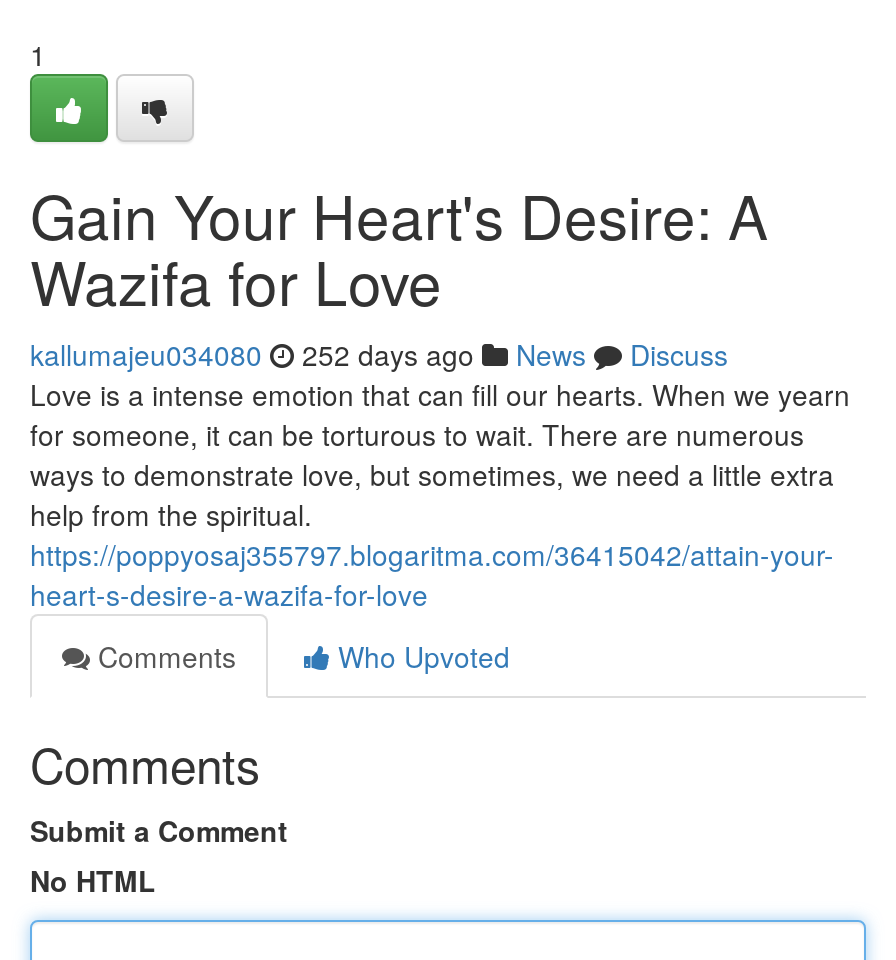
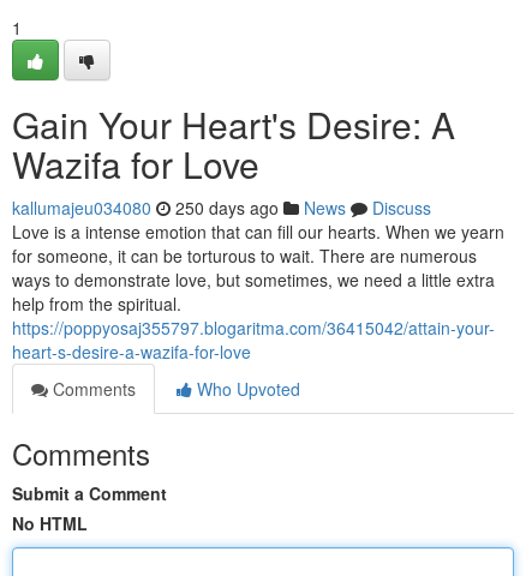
- kallumajeu034080 252 days ago News Discuss
+ kallumajeu034080 250 days ago News Discuss
